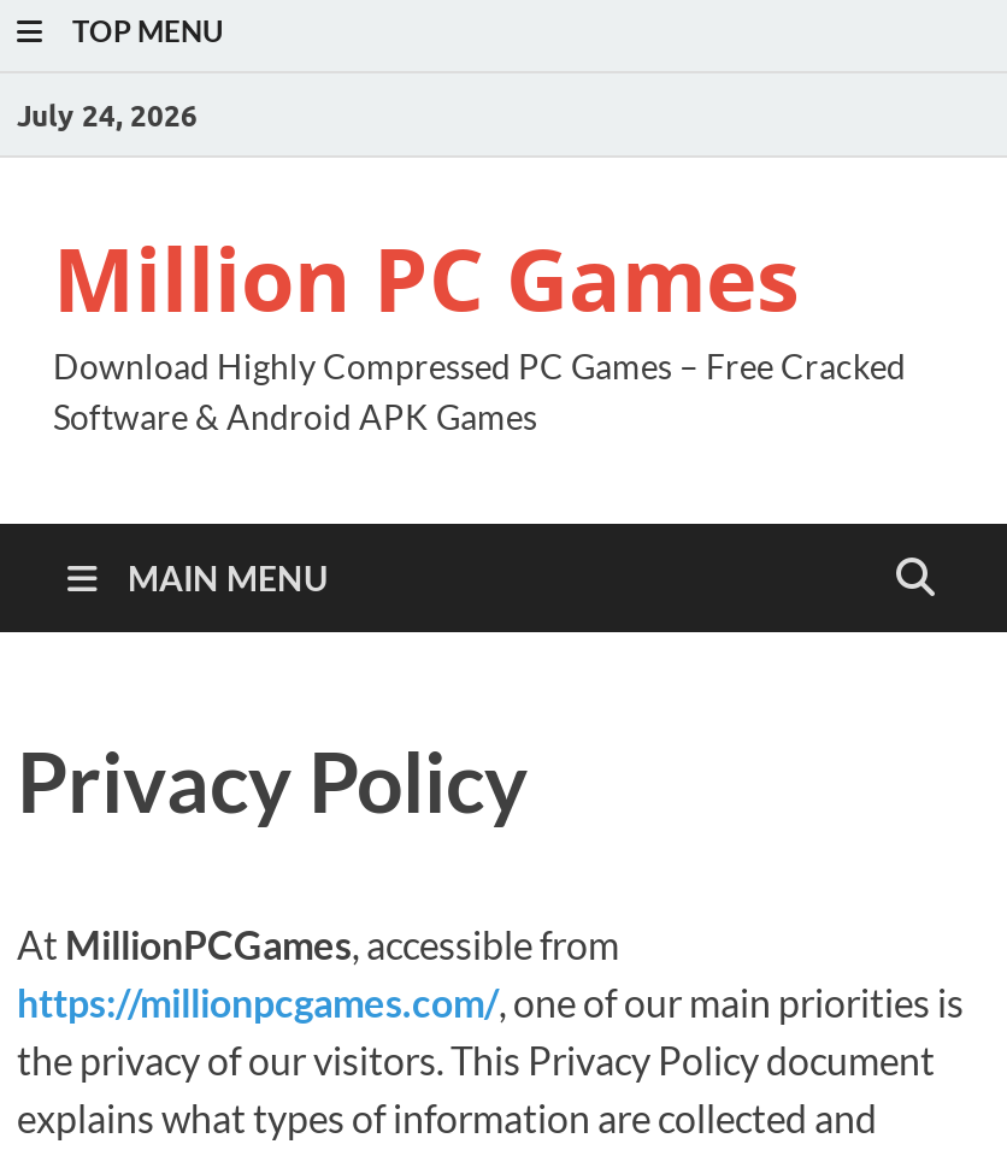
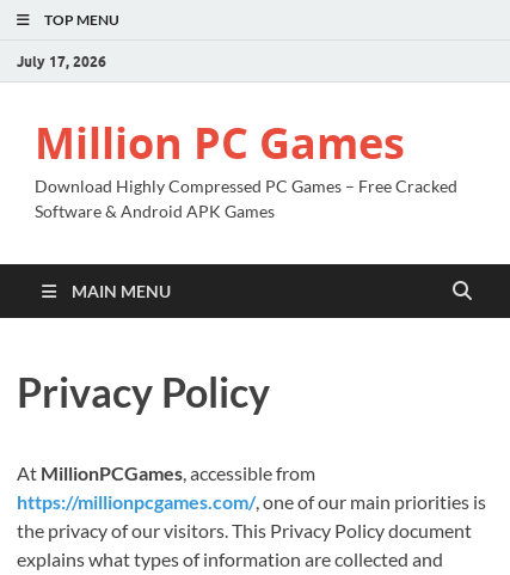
- July 24, 2026
+ July 17, 2026
